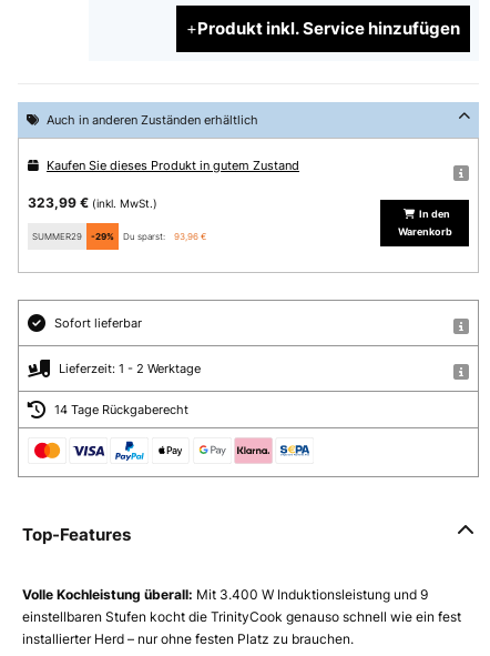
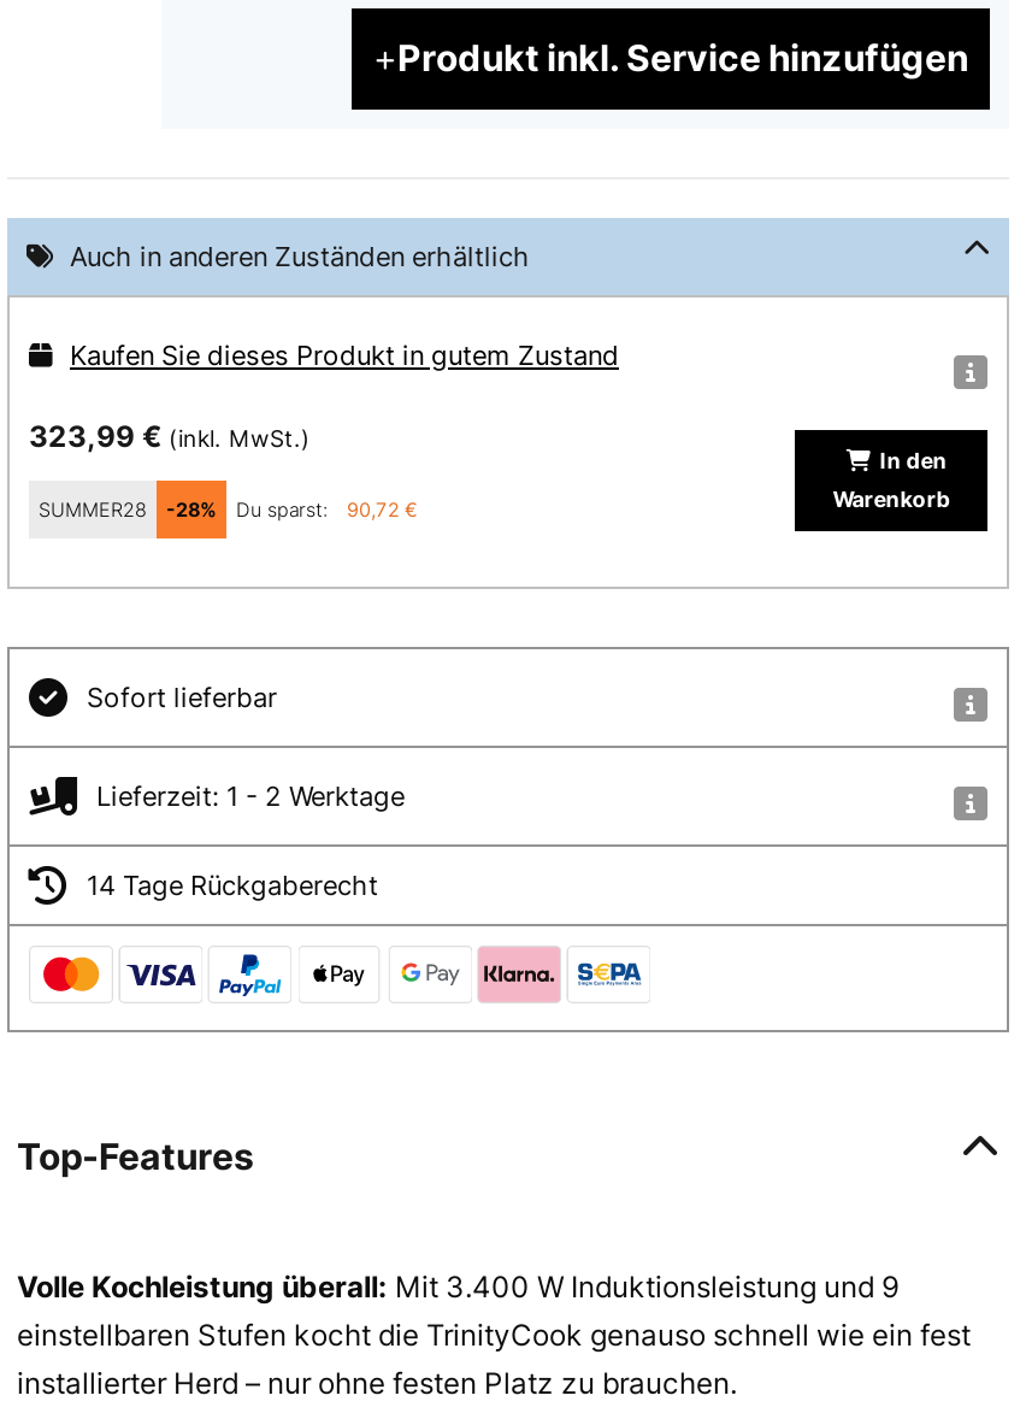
- SUMMER29
- -29%
+ SUMMER28
+ -28%

- 93,96 €
+ 90,72 €
